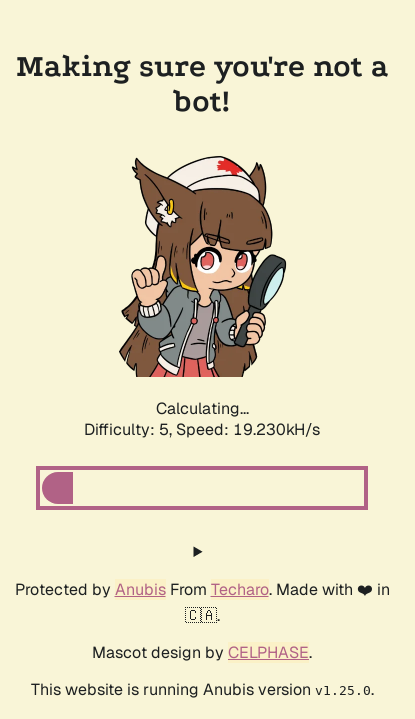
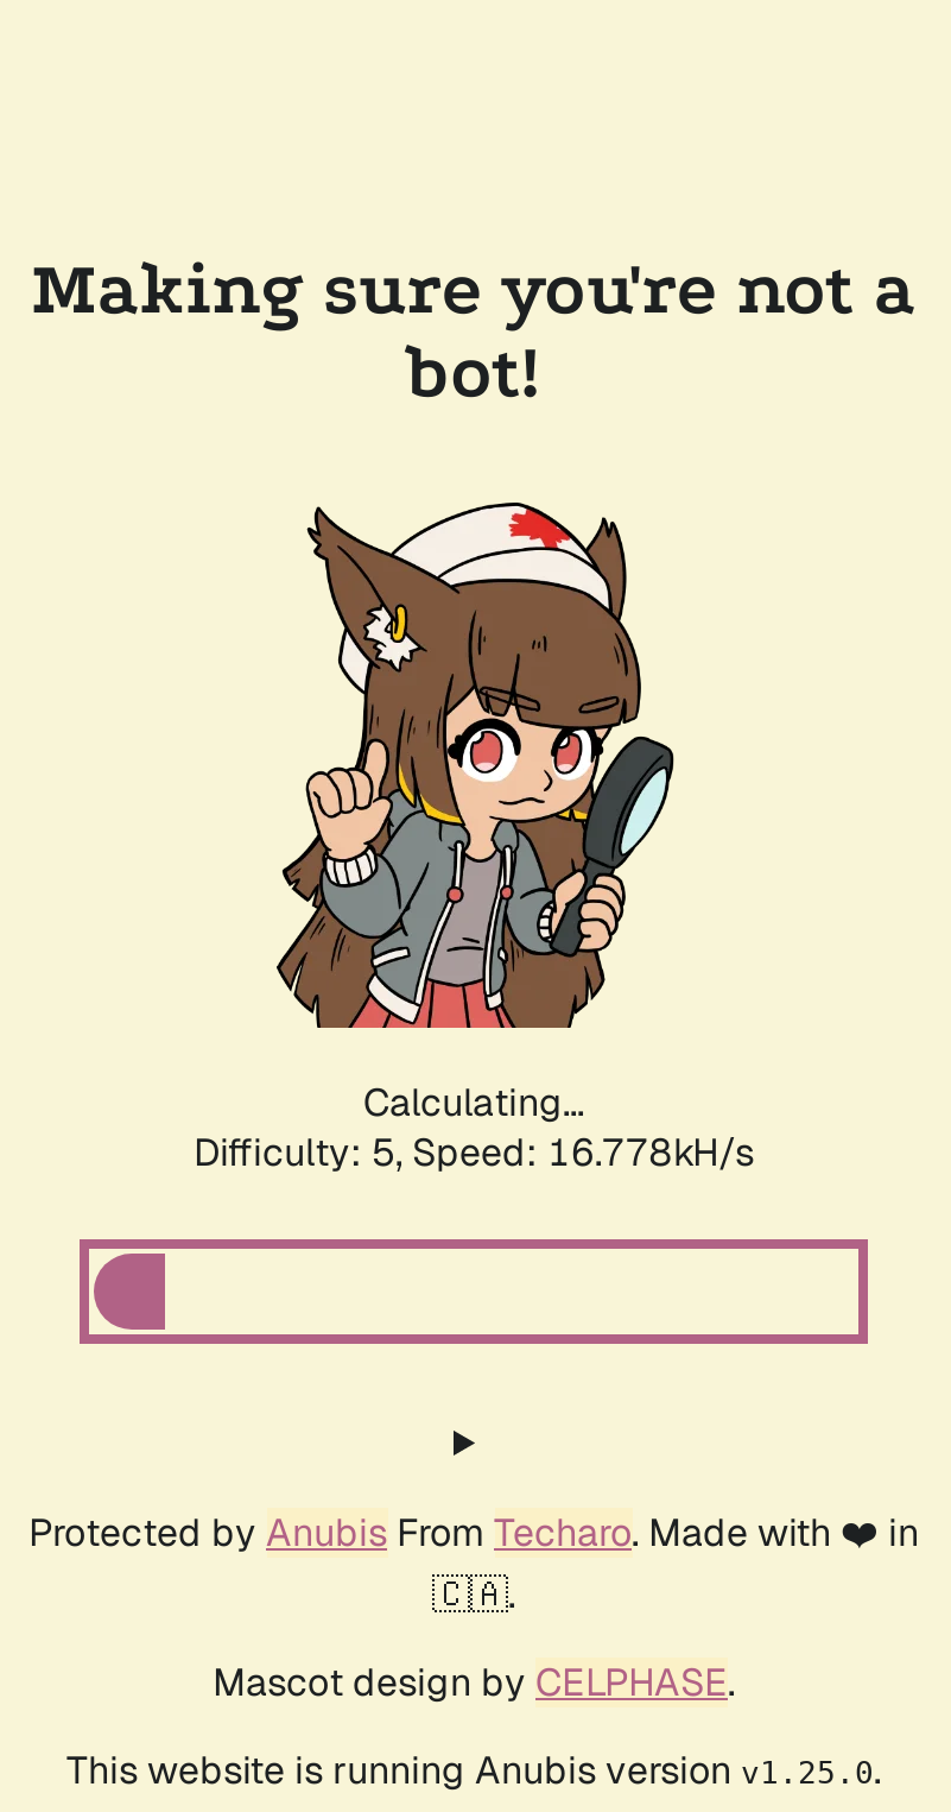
- Difficulty: 5, Speed: 19.230kH/s
+ Difficulty: 5, Speed: 16.778kH/s
